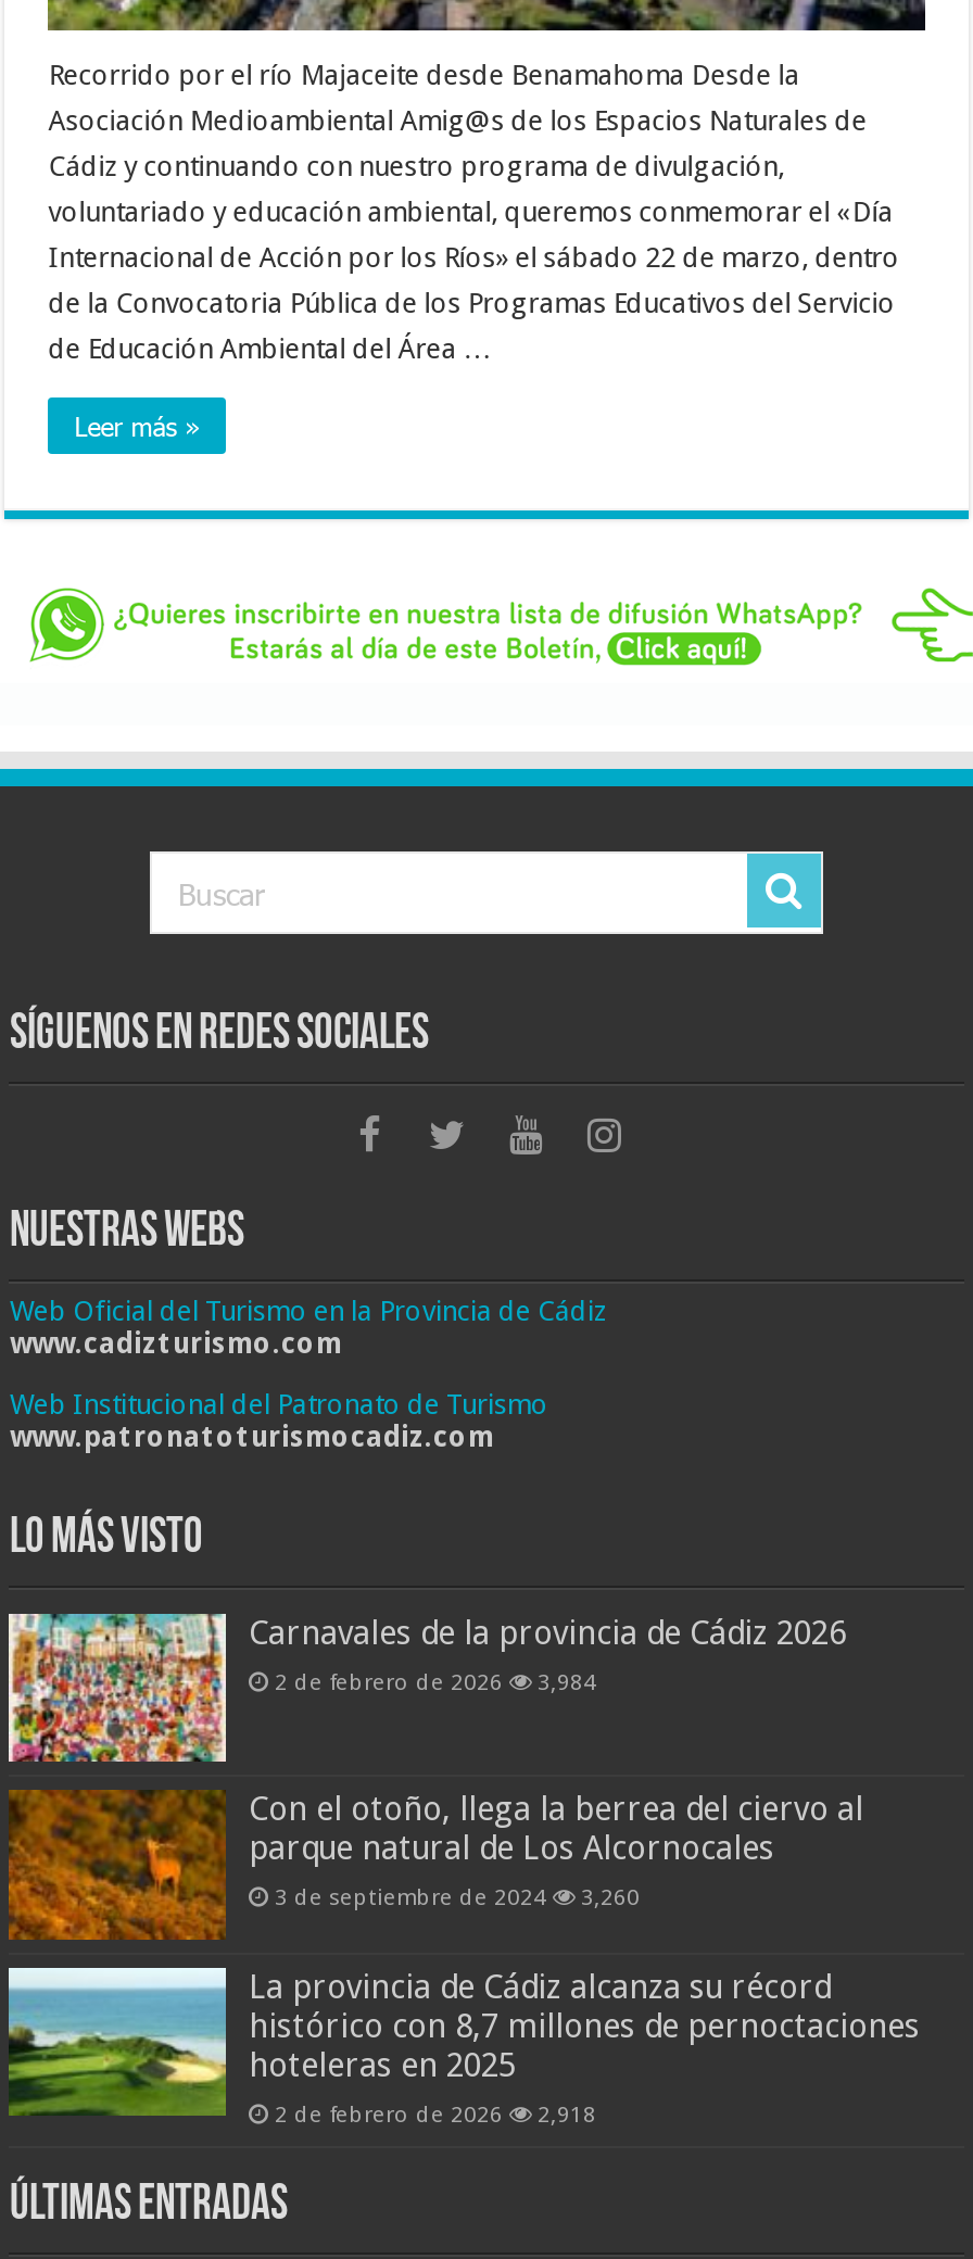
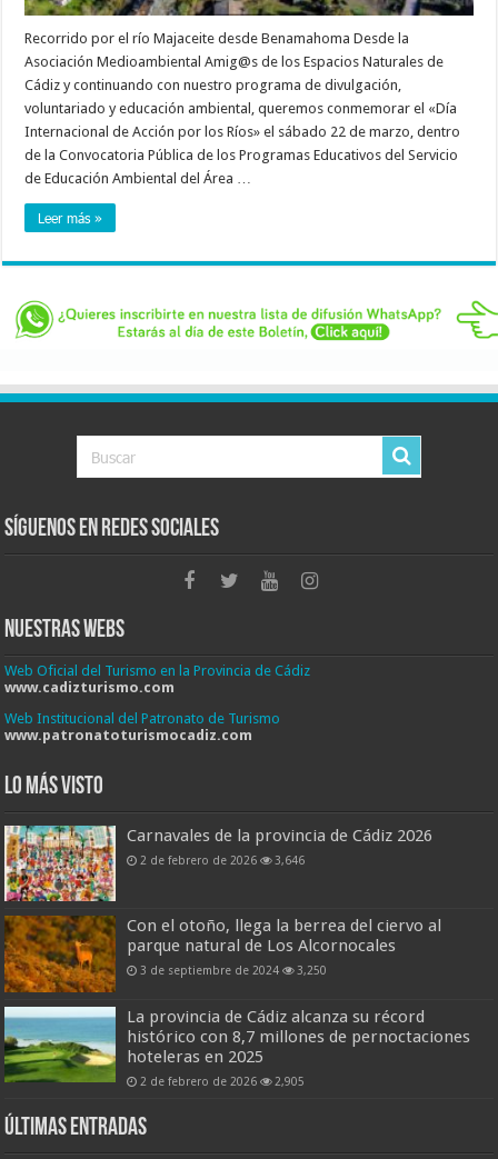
- 2 de febrero de 2026 3,984
+ 2 de febrero de 2026 3,646

- 3 de septiembre de 2024 3,260
+ 3 de septiembre de 2024 3,250

- 2 de febrero de 2026 2,918
+ 2 de febrero de 2026 2,905
